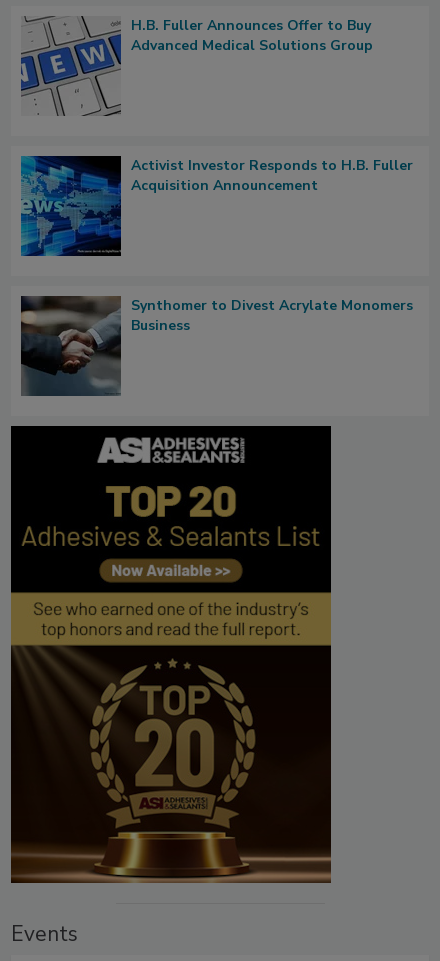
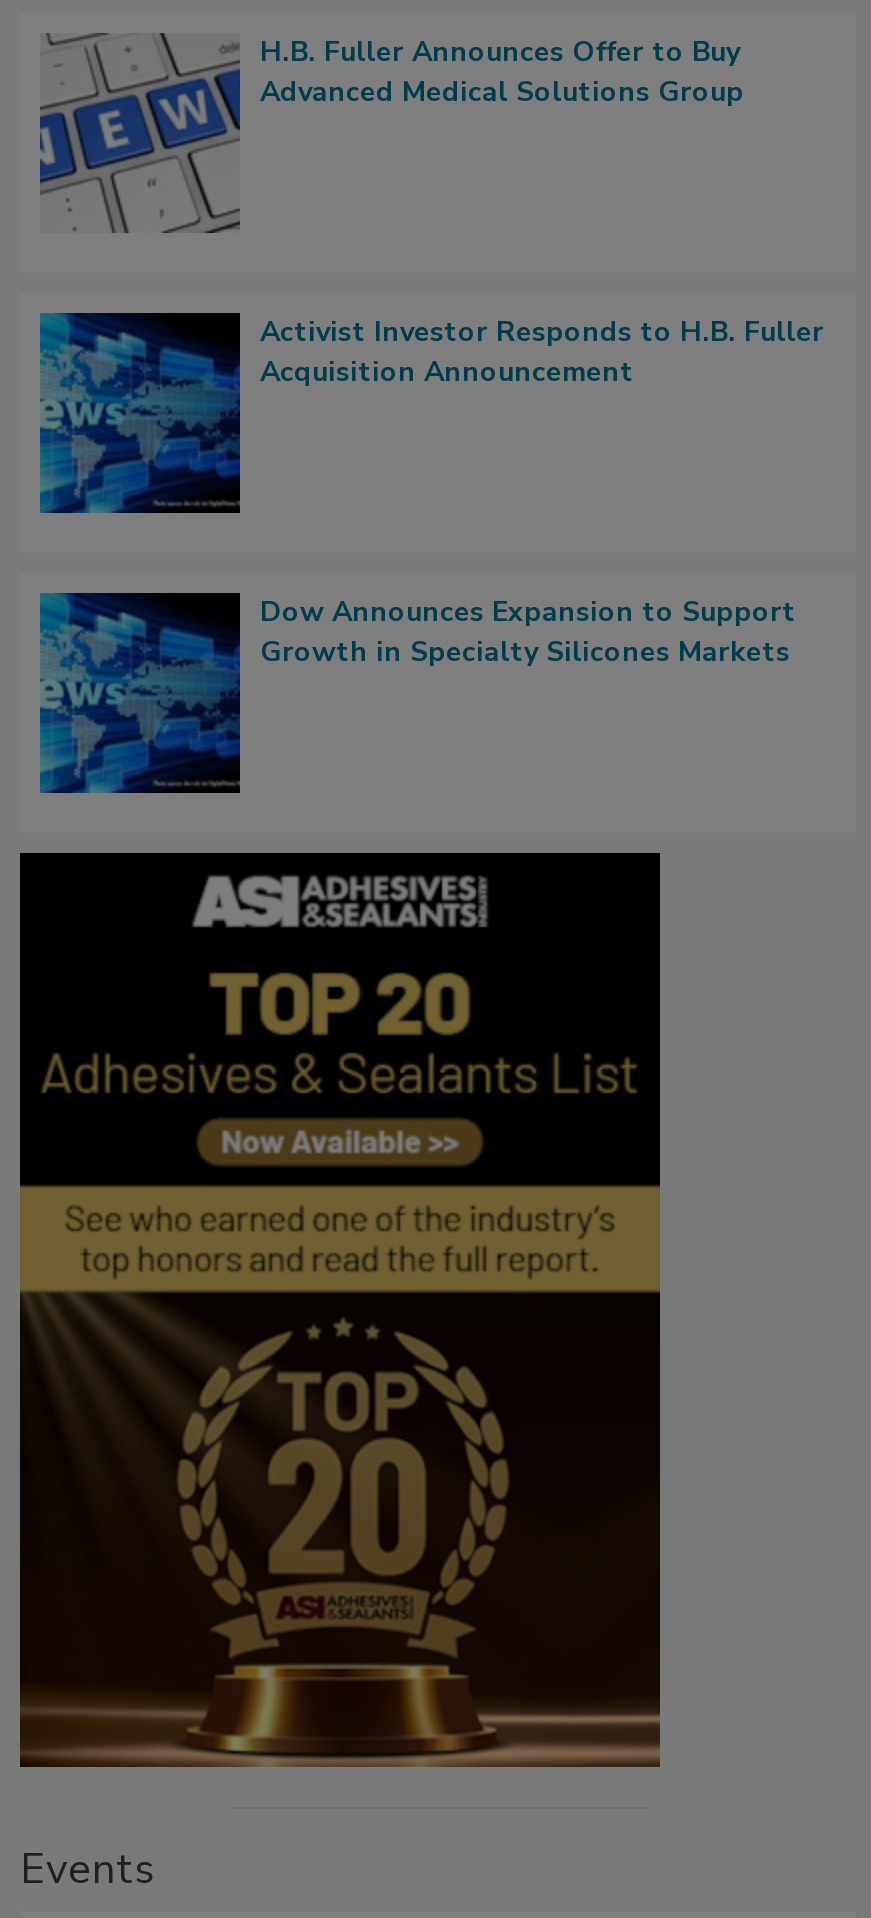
- [image]
- Synthomer to Divest Acrylate Monomers
- Business
+ [image]
+ Dow Announces Expansion to Support
+ Growth in Specialty Silicones Markets
